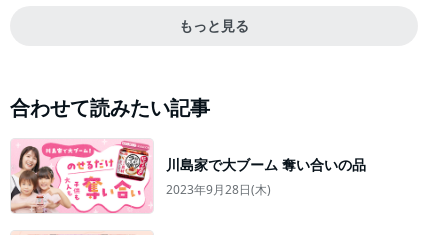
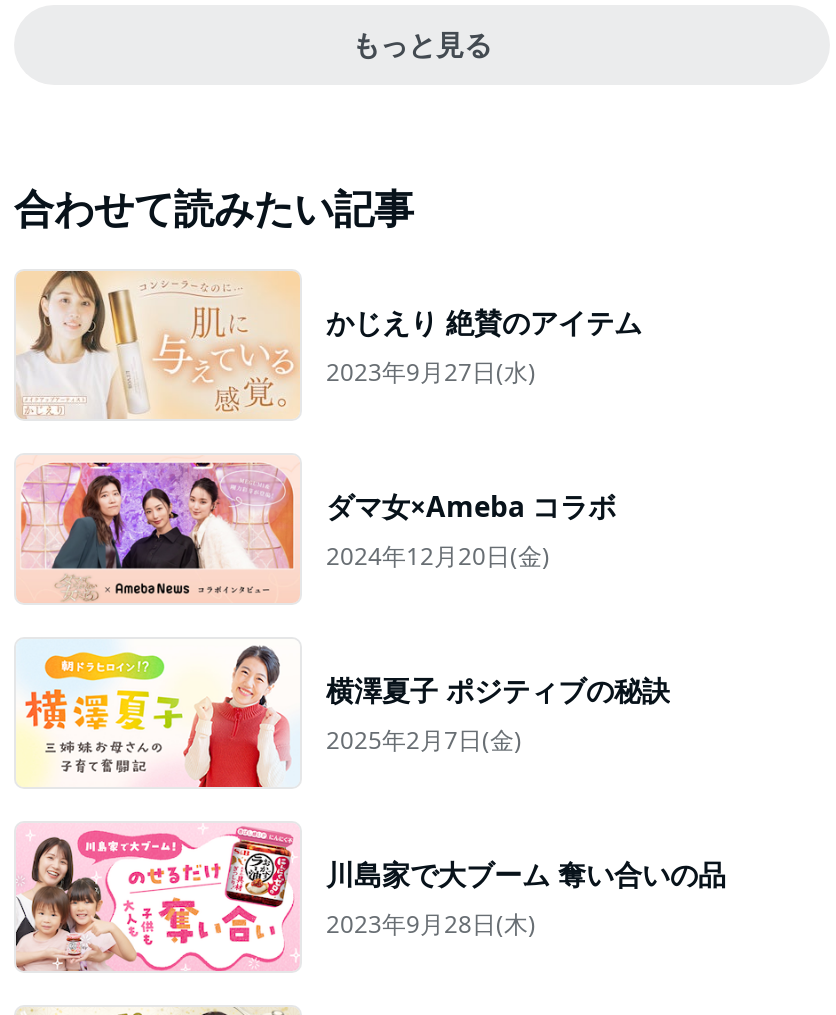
+ [image]
+ かじえり 絶賛のアイテム
+ 2023年9月27日(水)

+ [image]
+ 横澤夏子 ポジティブの秘訣
+ 2025年2月7日(金)

+ [image]
+ ダマ女×Ameba コラボ
+ 2024年12月20日(金)
